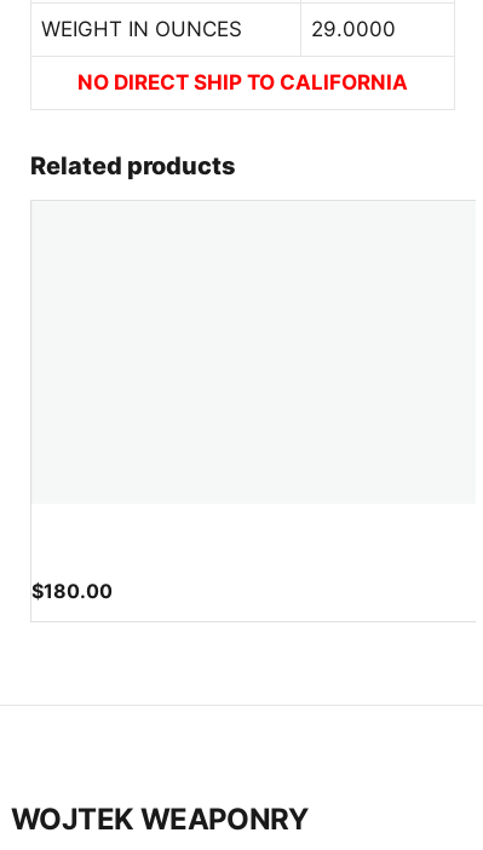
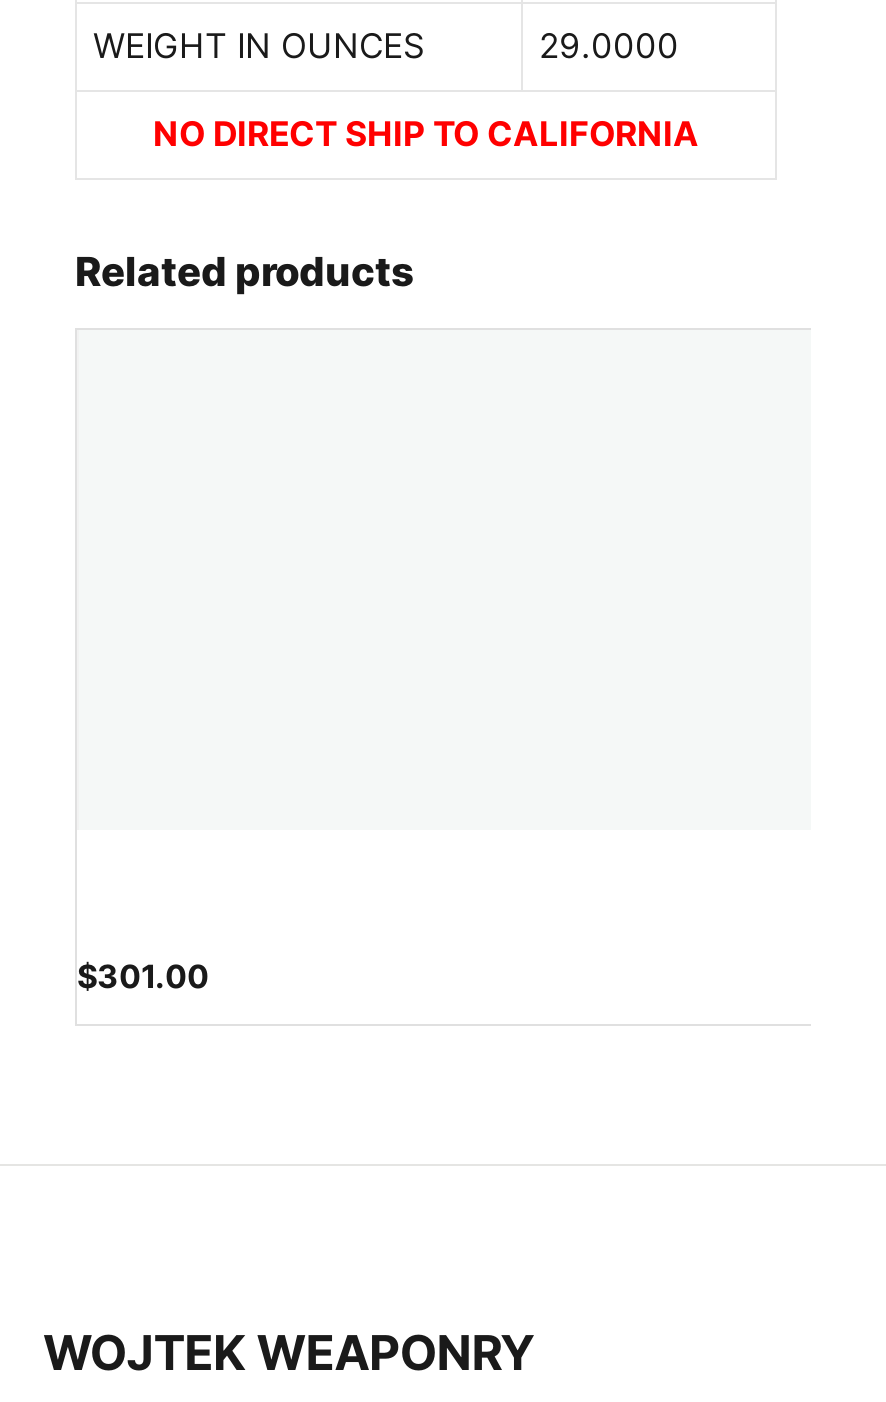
- $180.00
+ $301.00
